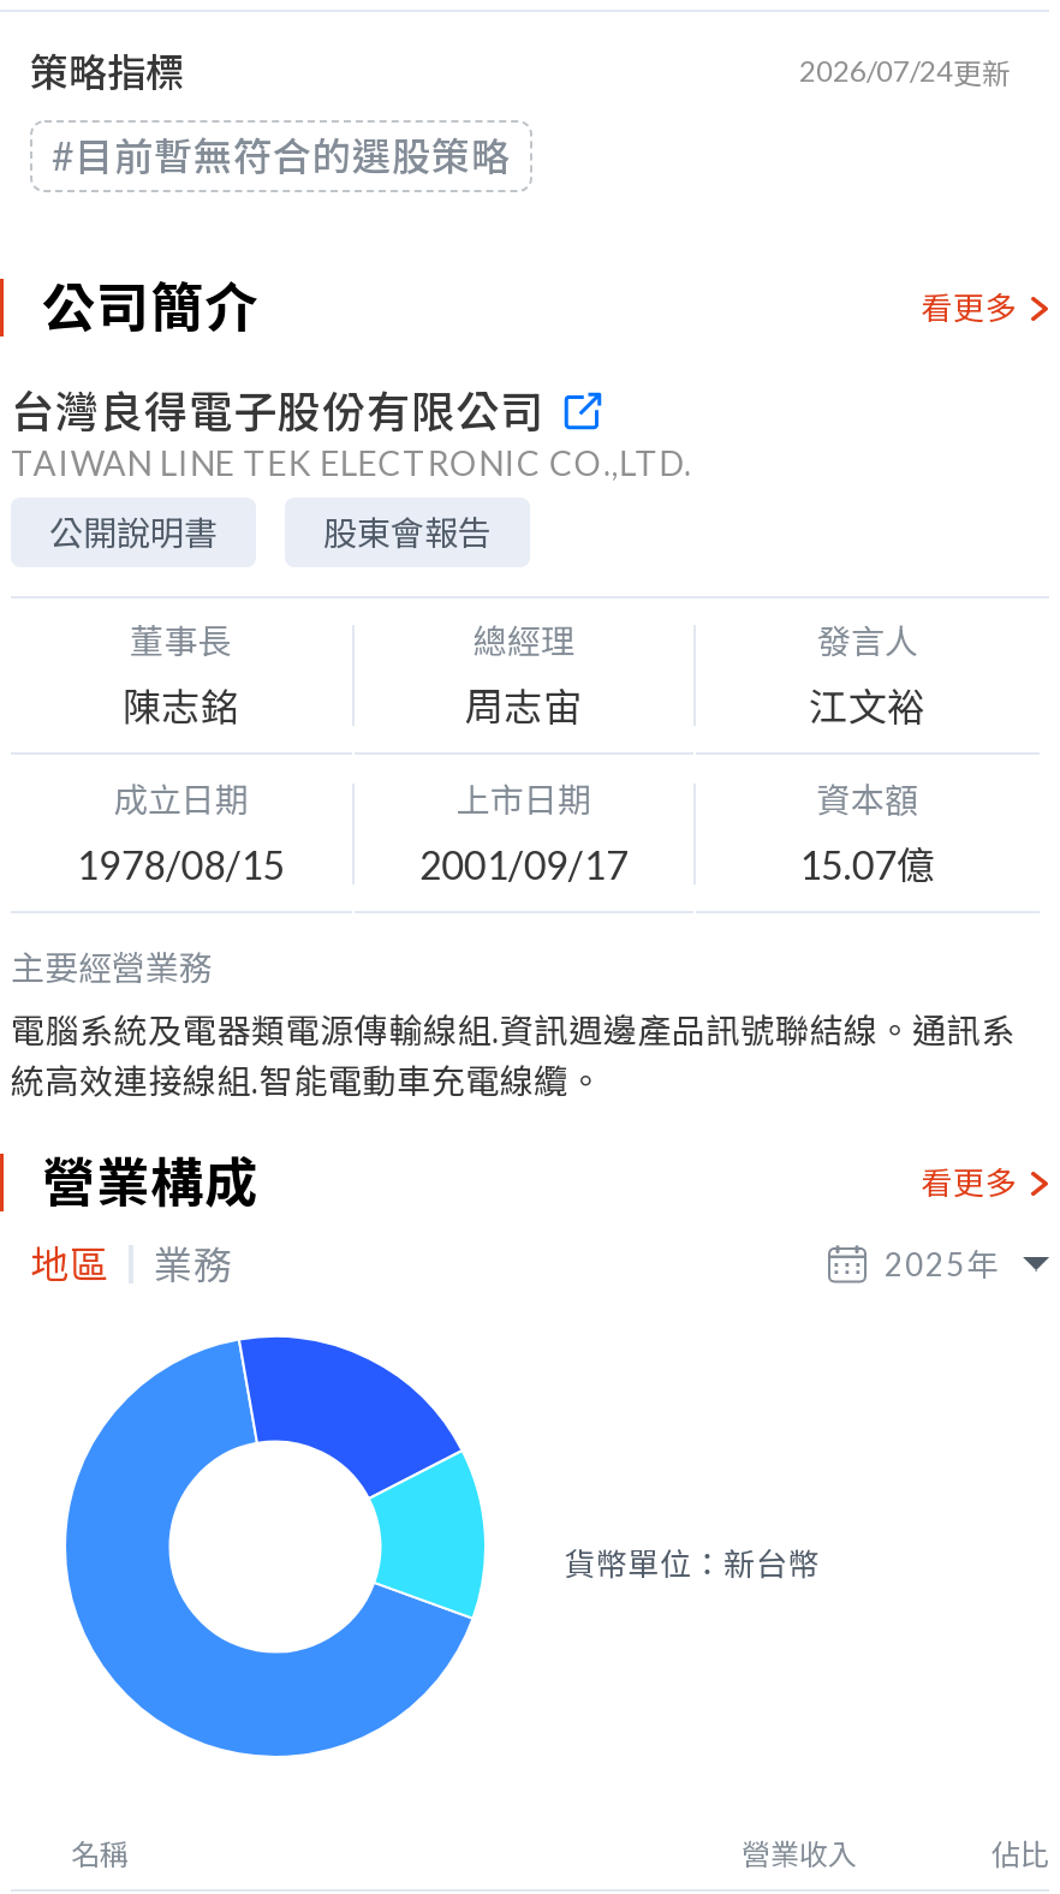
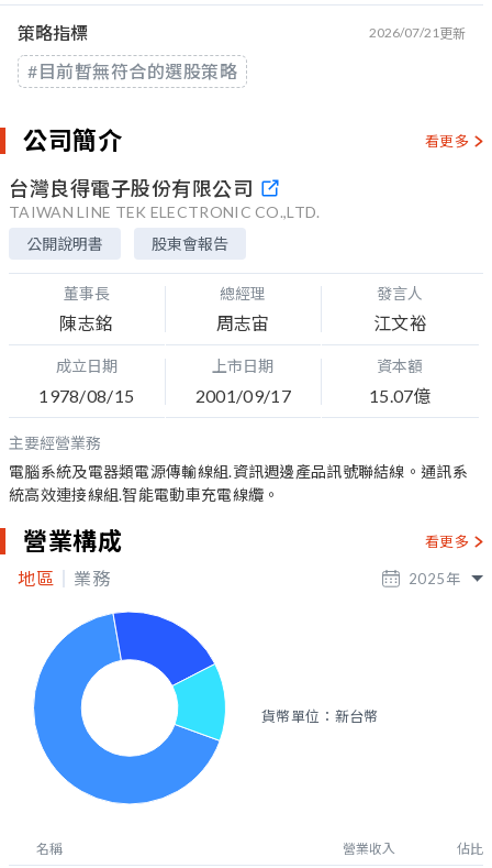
- 2026/07/24更新
+ 2026/07/21更新
